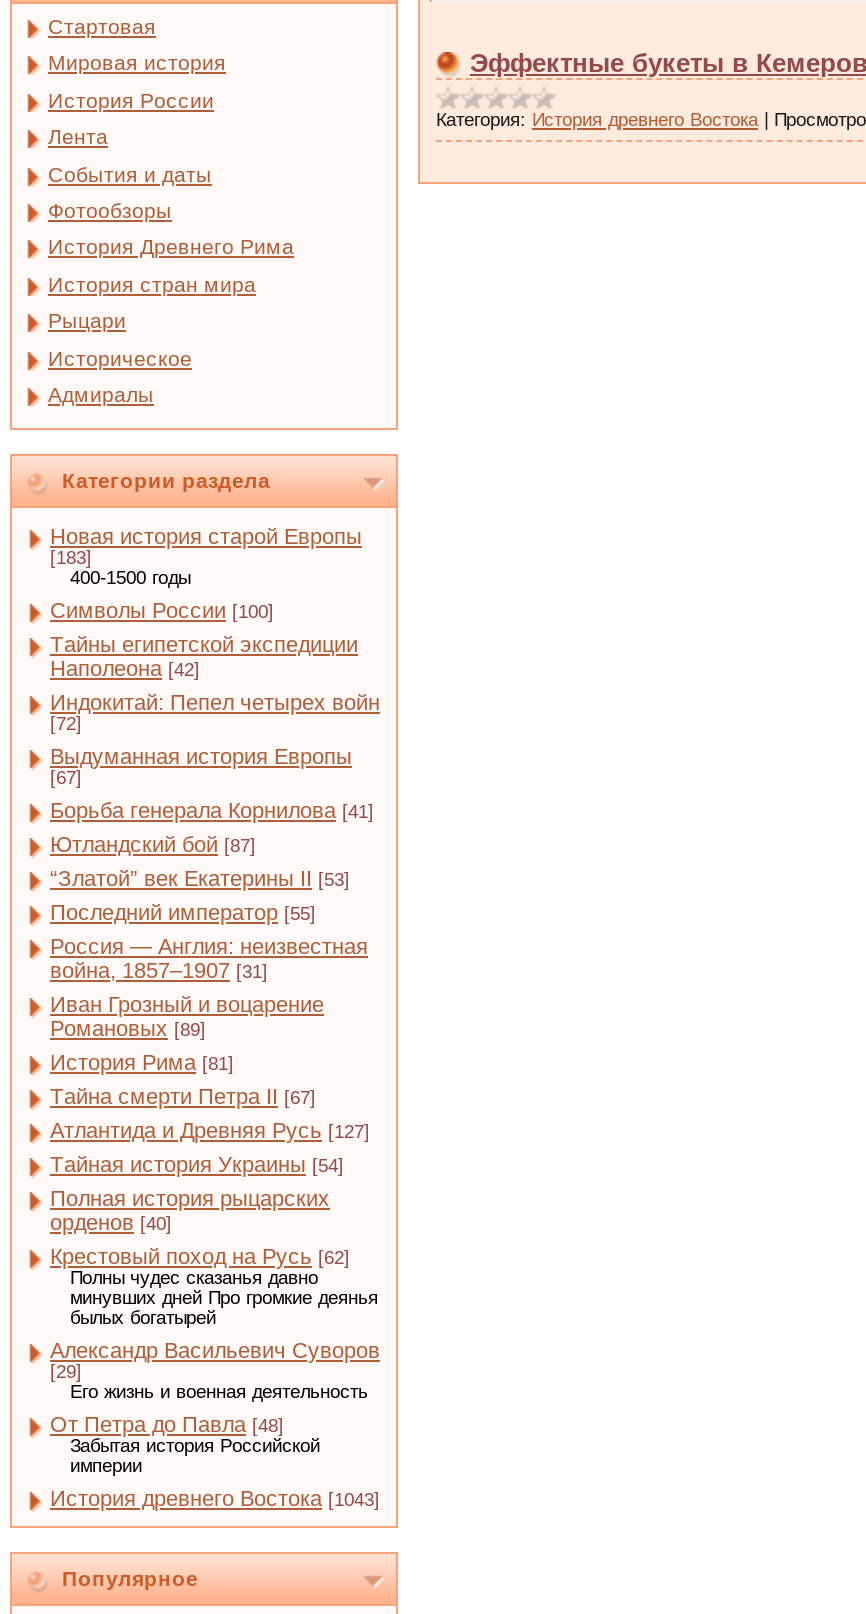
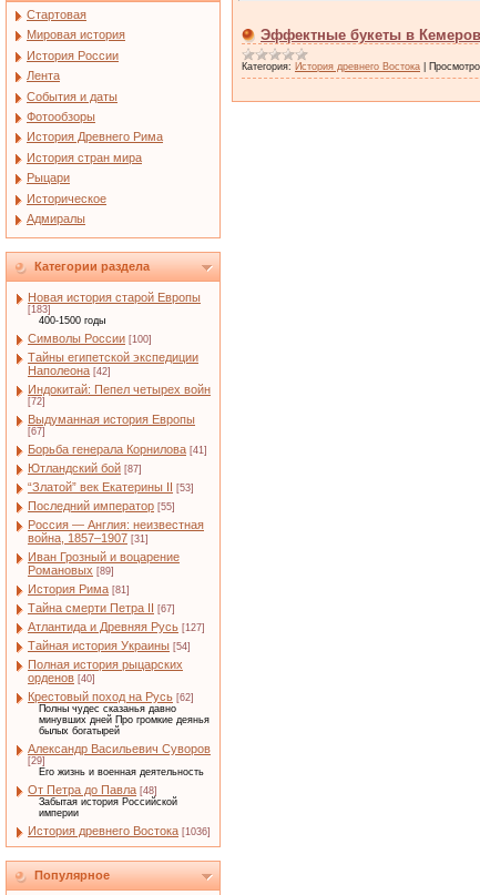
- История древнего Востока [1043]
+ История древнего Востока [1036]
